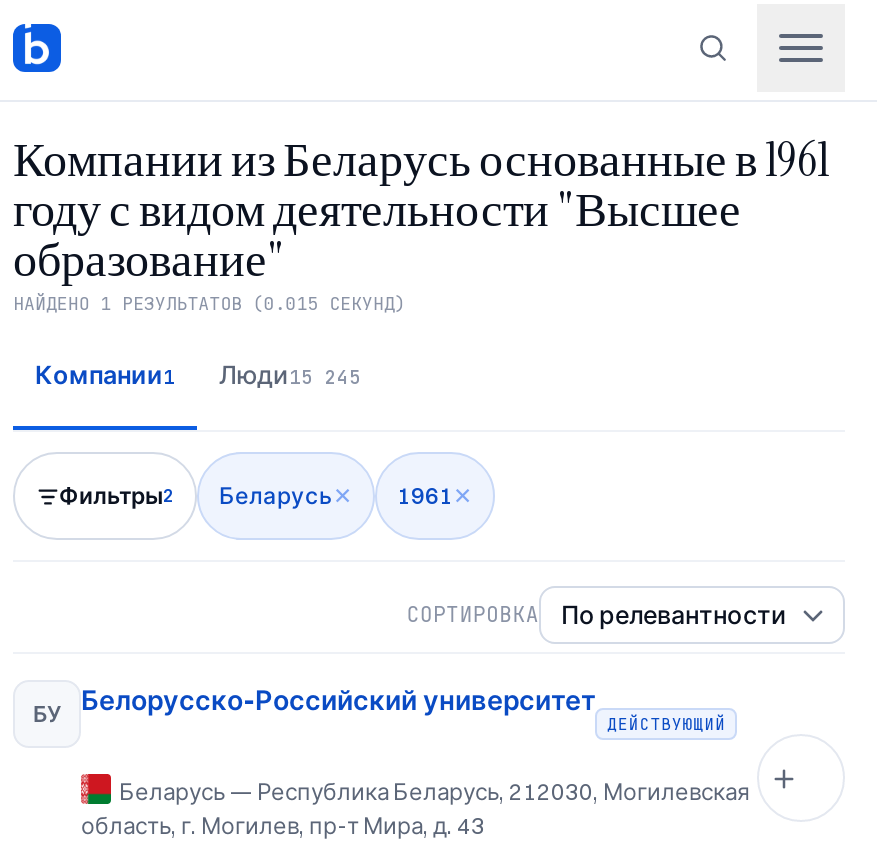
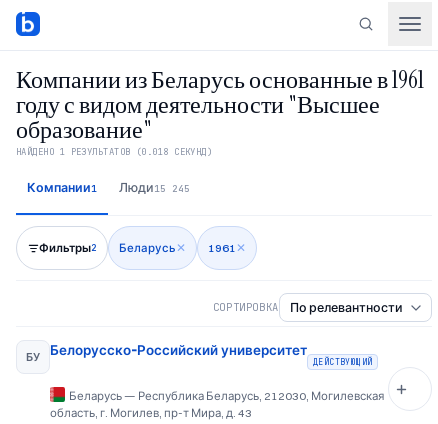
- НАЙДЕНО 1 РЕЗУЛЬТАТОВ (0.015 СЕКУНД)
+ НАЙДЕНО 1 РЕЗУЛЬТАТОВ (0.018 СЕКУНД)
